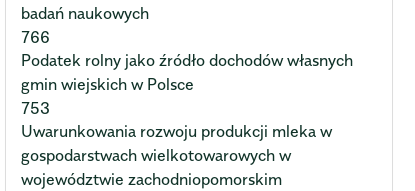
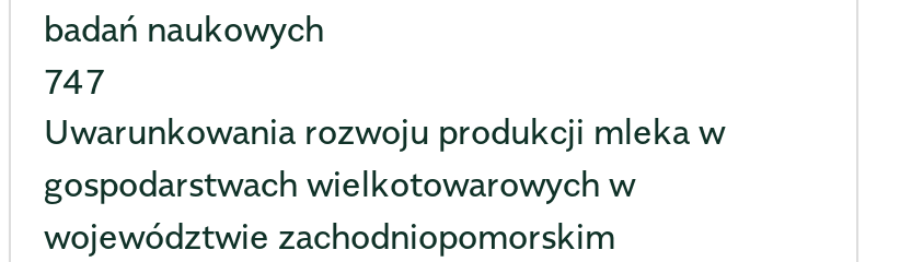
- 766
- Podatek rolny jako źródło dochodów własnych
- gmin wiejskich w Polsce
- 753
+ 747
